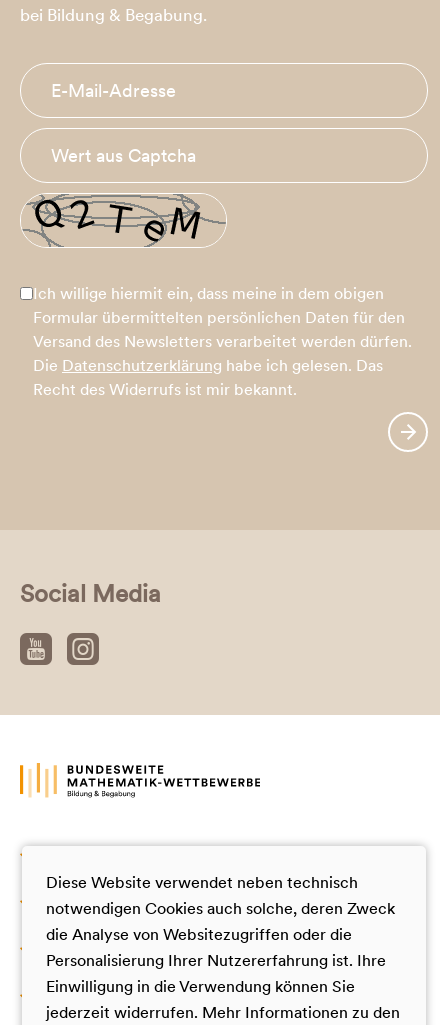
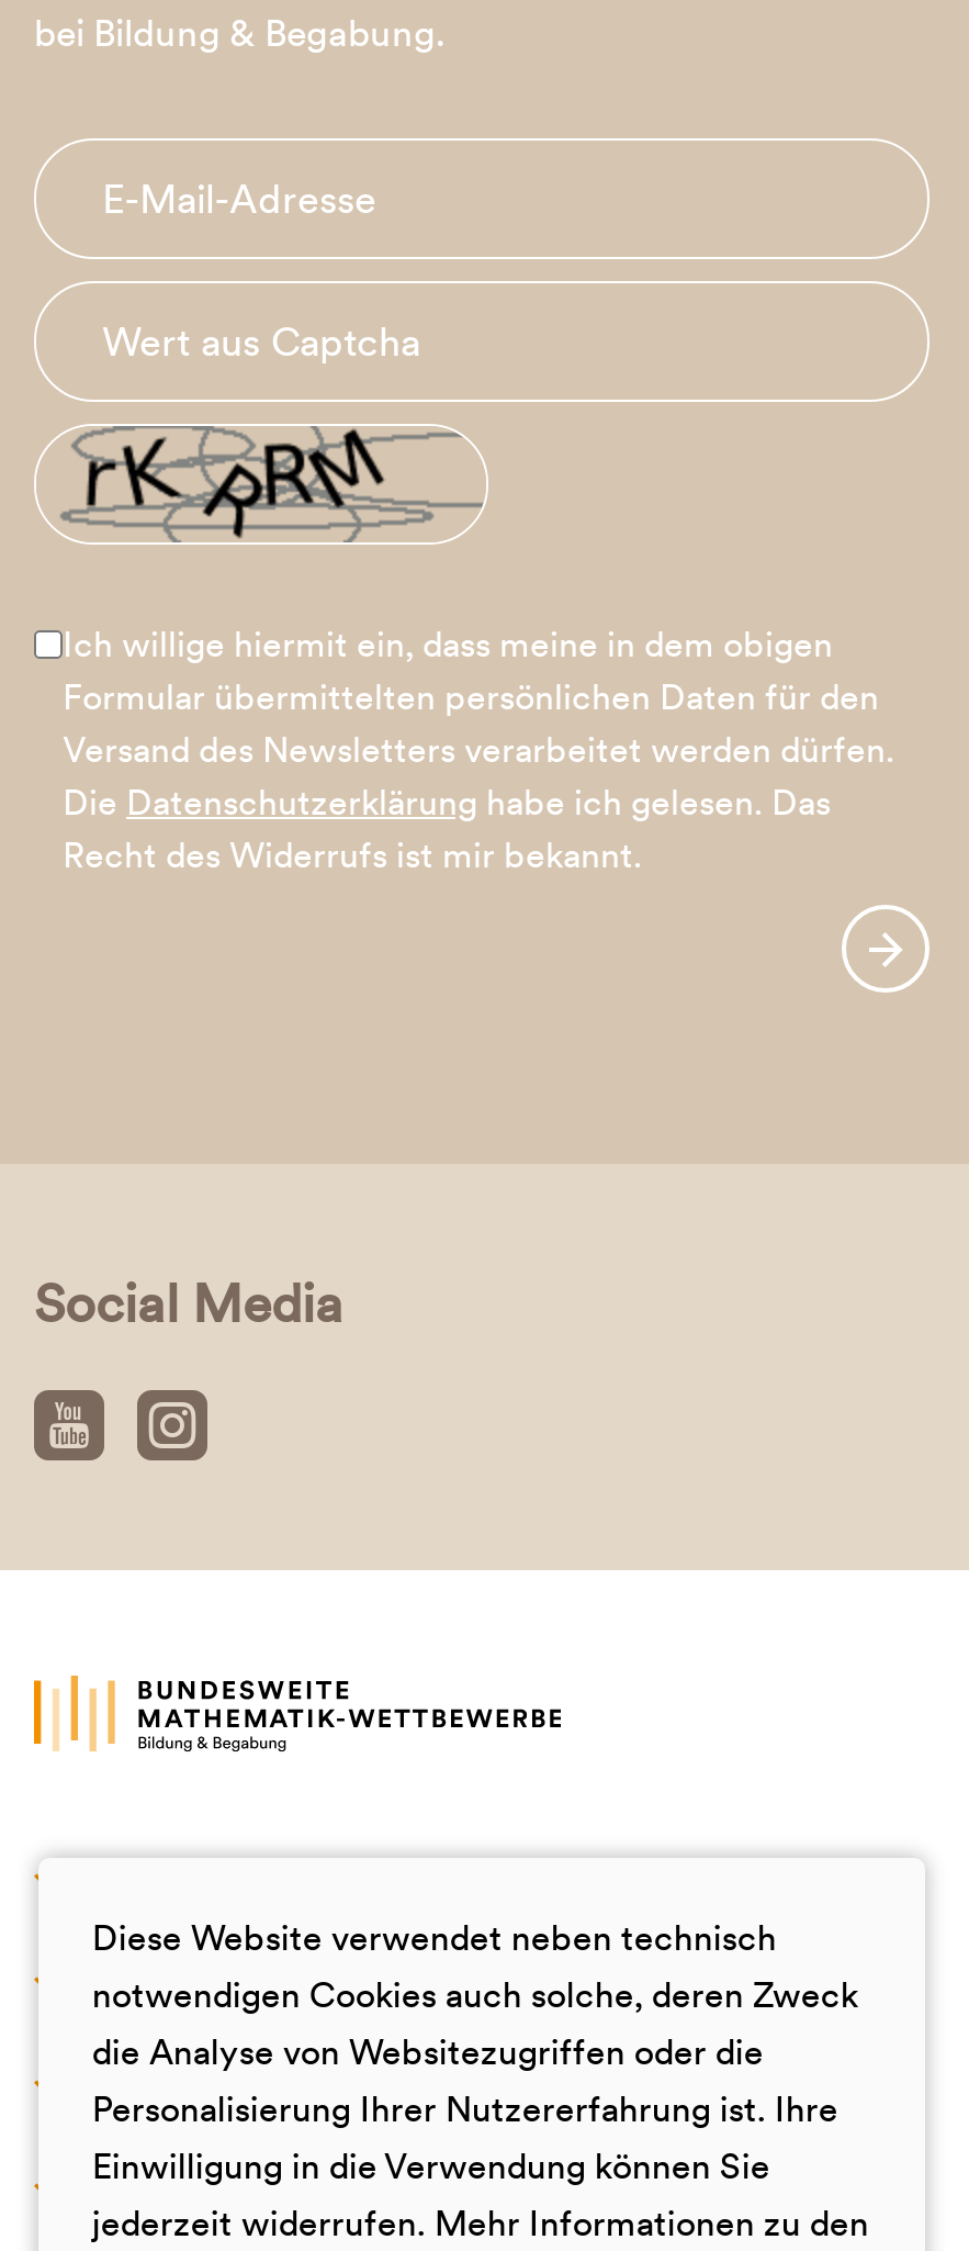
- [image]
+ [image]
